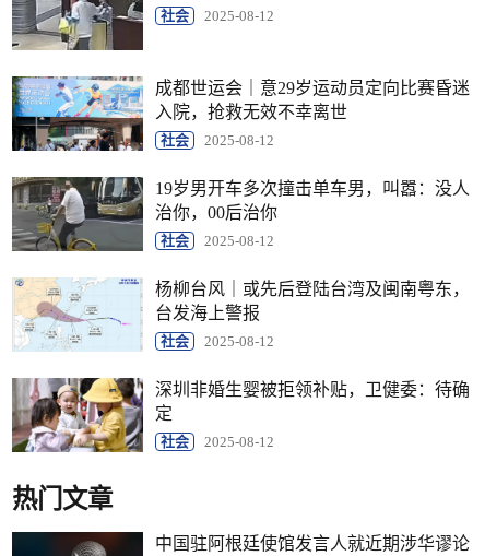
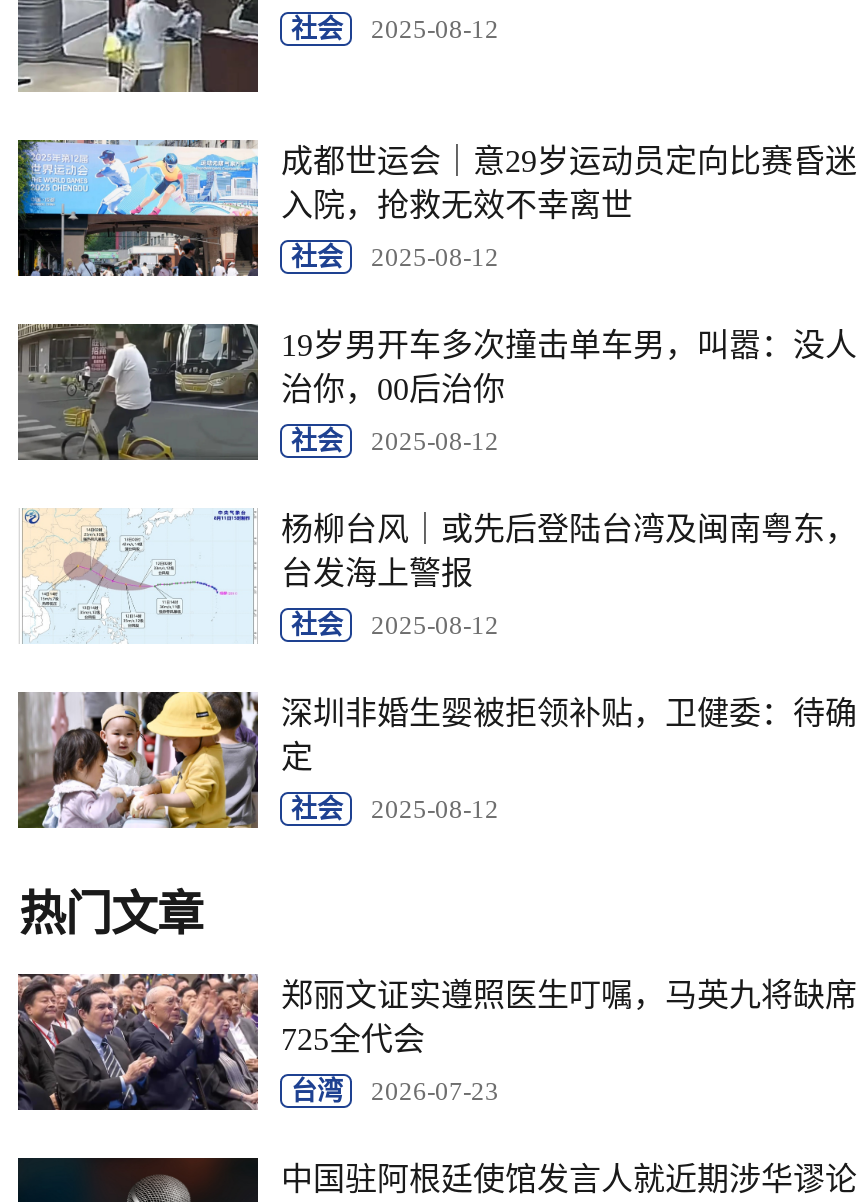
+ [image]
+ 郑丽文证实遵照医生叮嘱，马英九将缺席
+ 725全代会
+ 台湾
+ 2026-07-23
